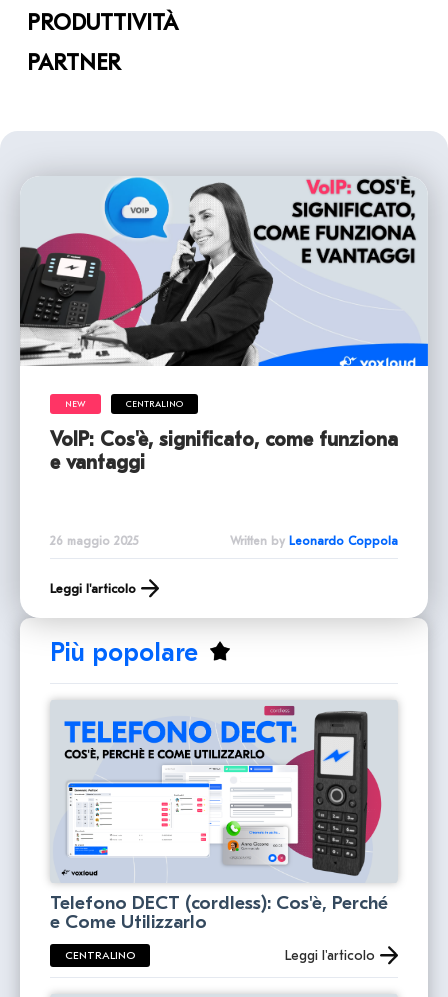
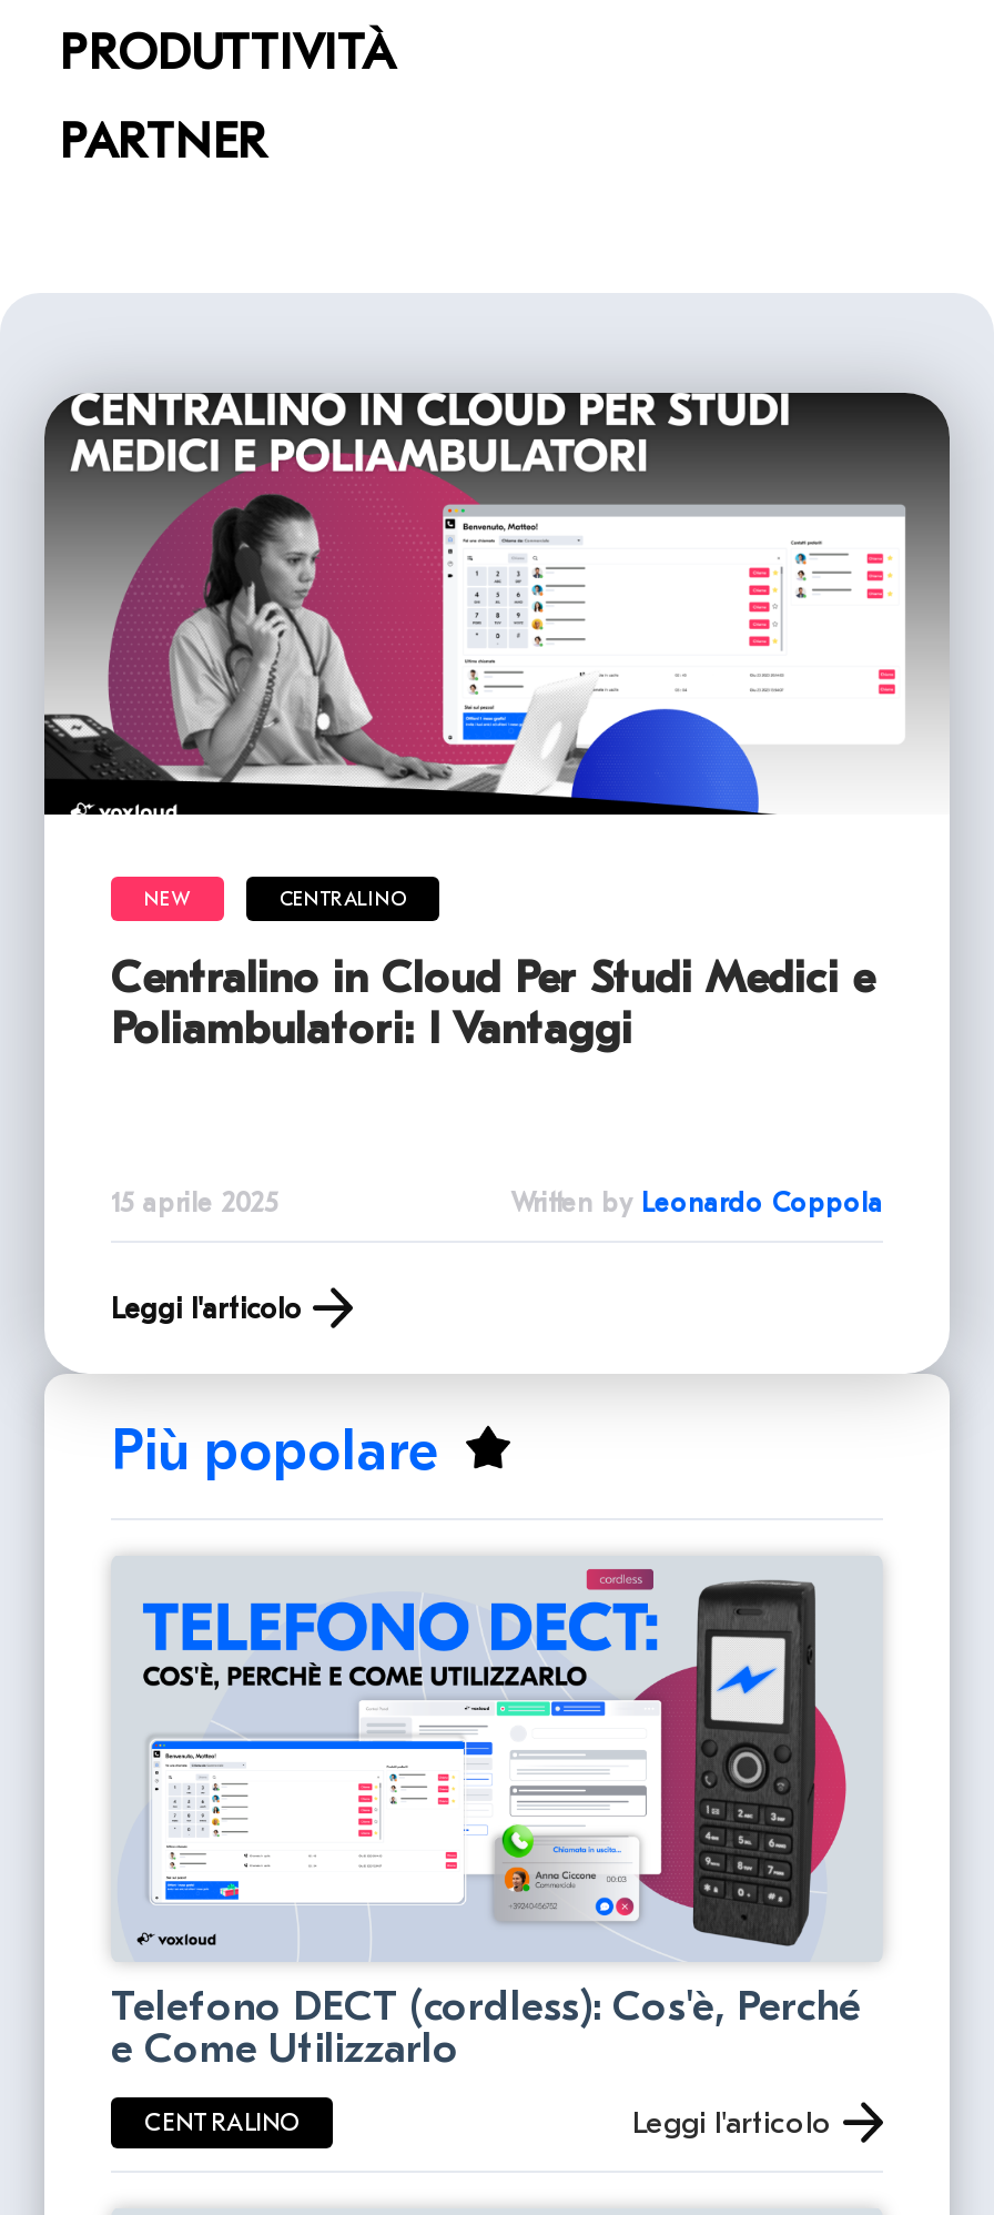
- [image]
+ [image]

- VoIP: Cos'è, significato, come funziona
- e vantaggi
+ Centralino in Cloud Per Studi Medici e
+ Poliambulatori: I Vantaggi

- 26 maggio 2025
+ 15 aprile 2025
